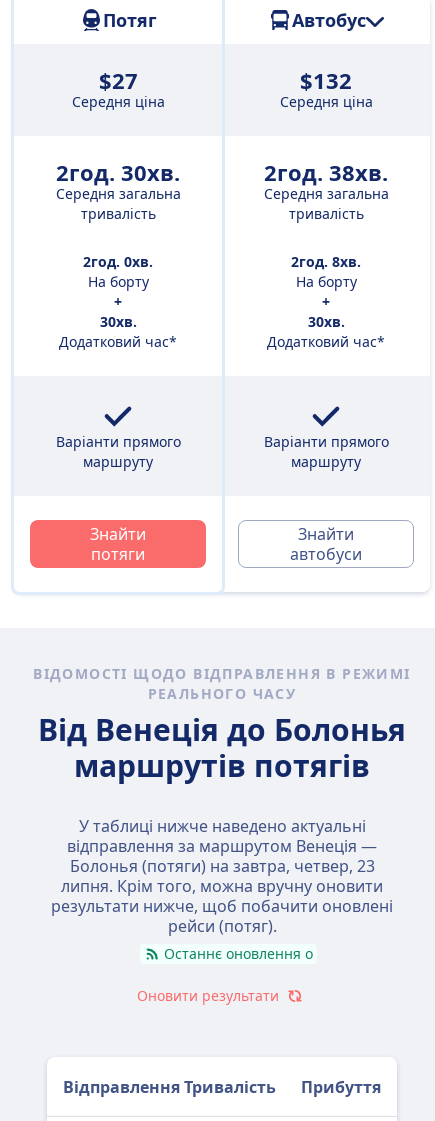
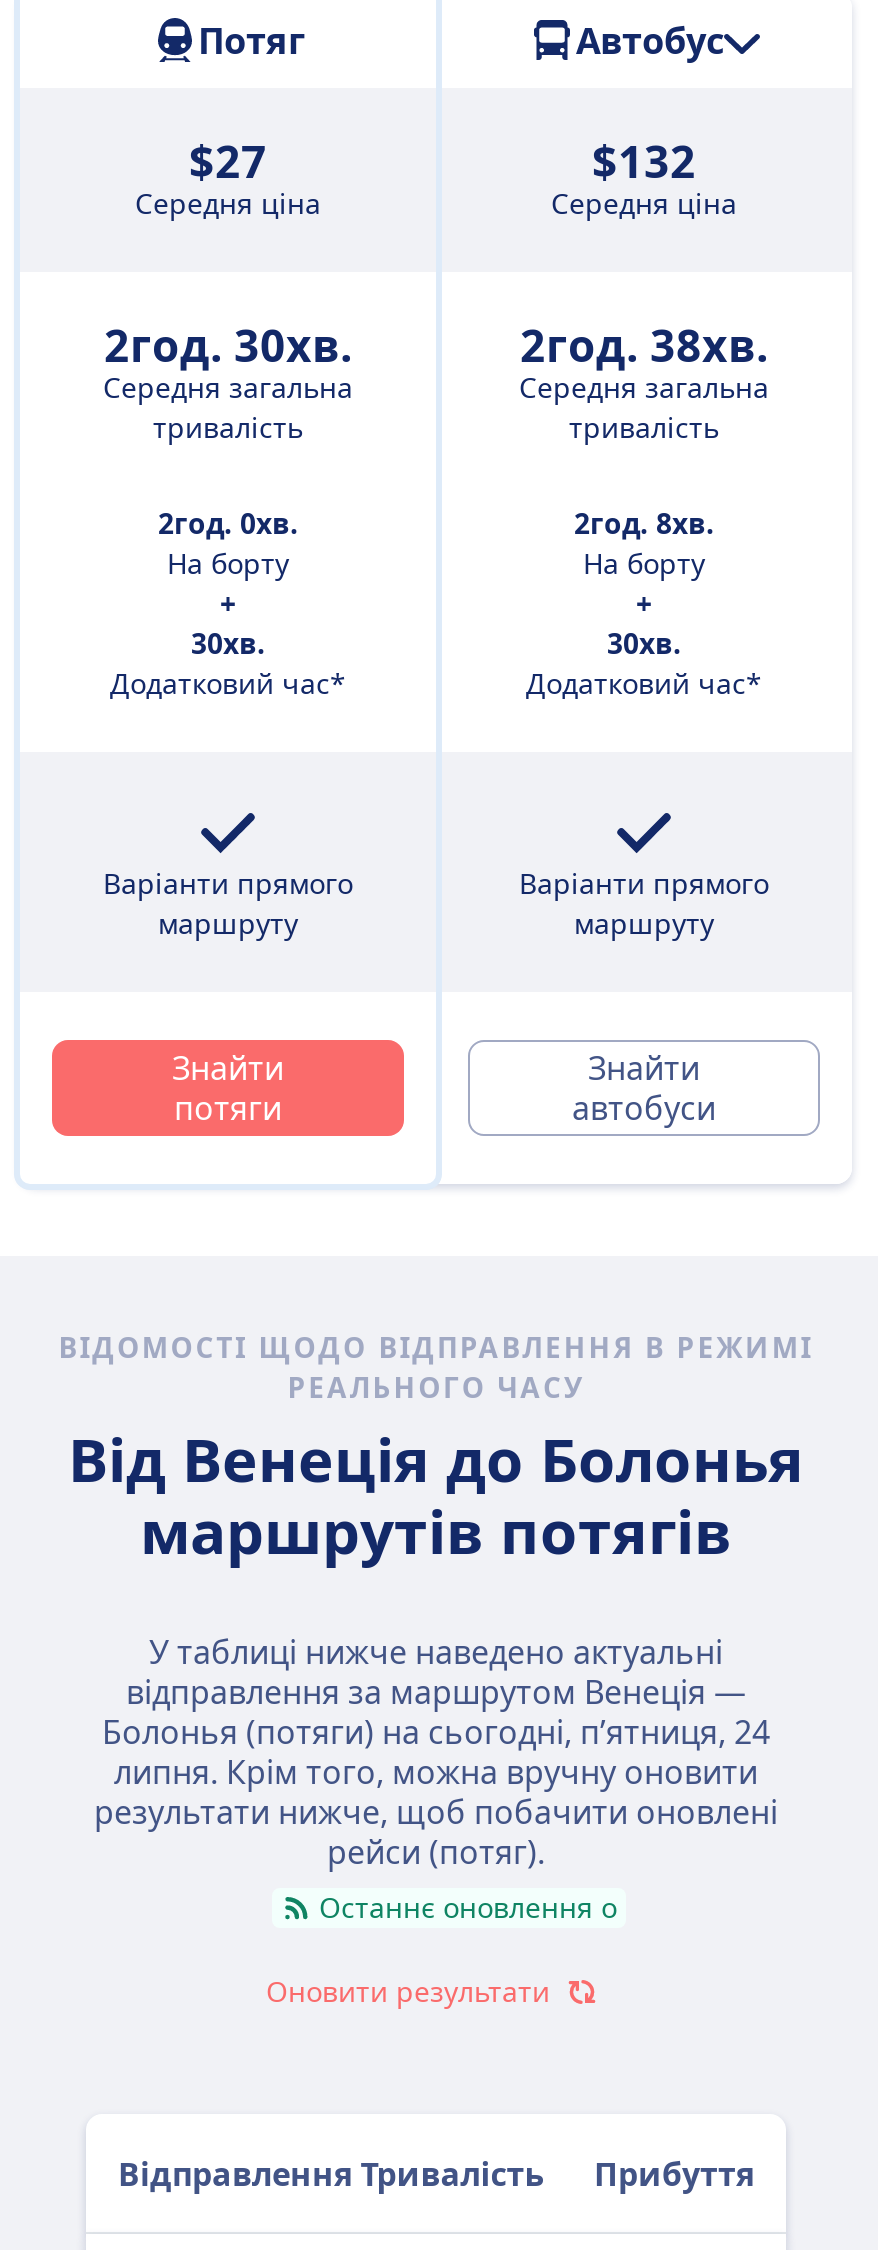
- Болонья (потяги) на завтра, четвер, 23
+ Болонья (потяги) на сьогодні, пʼятниця, 24
